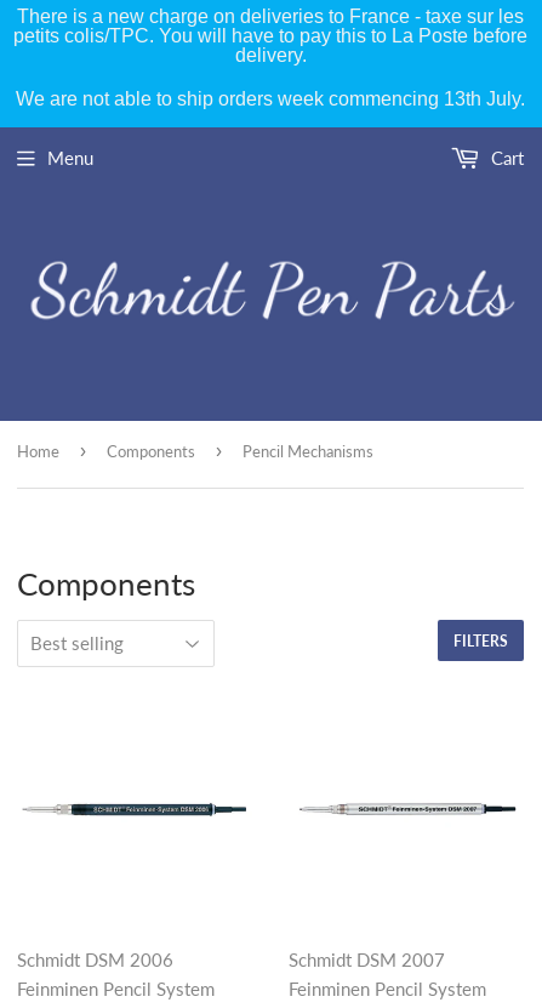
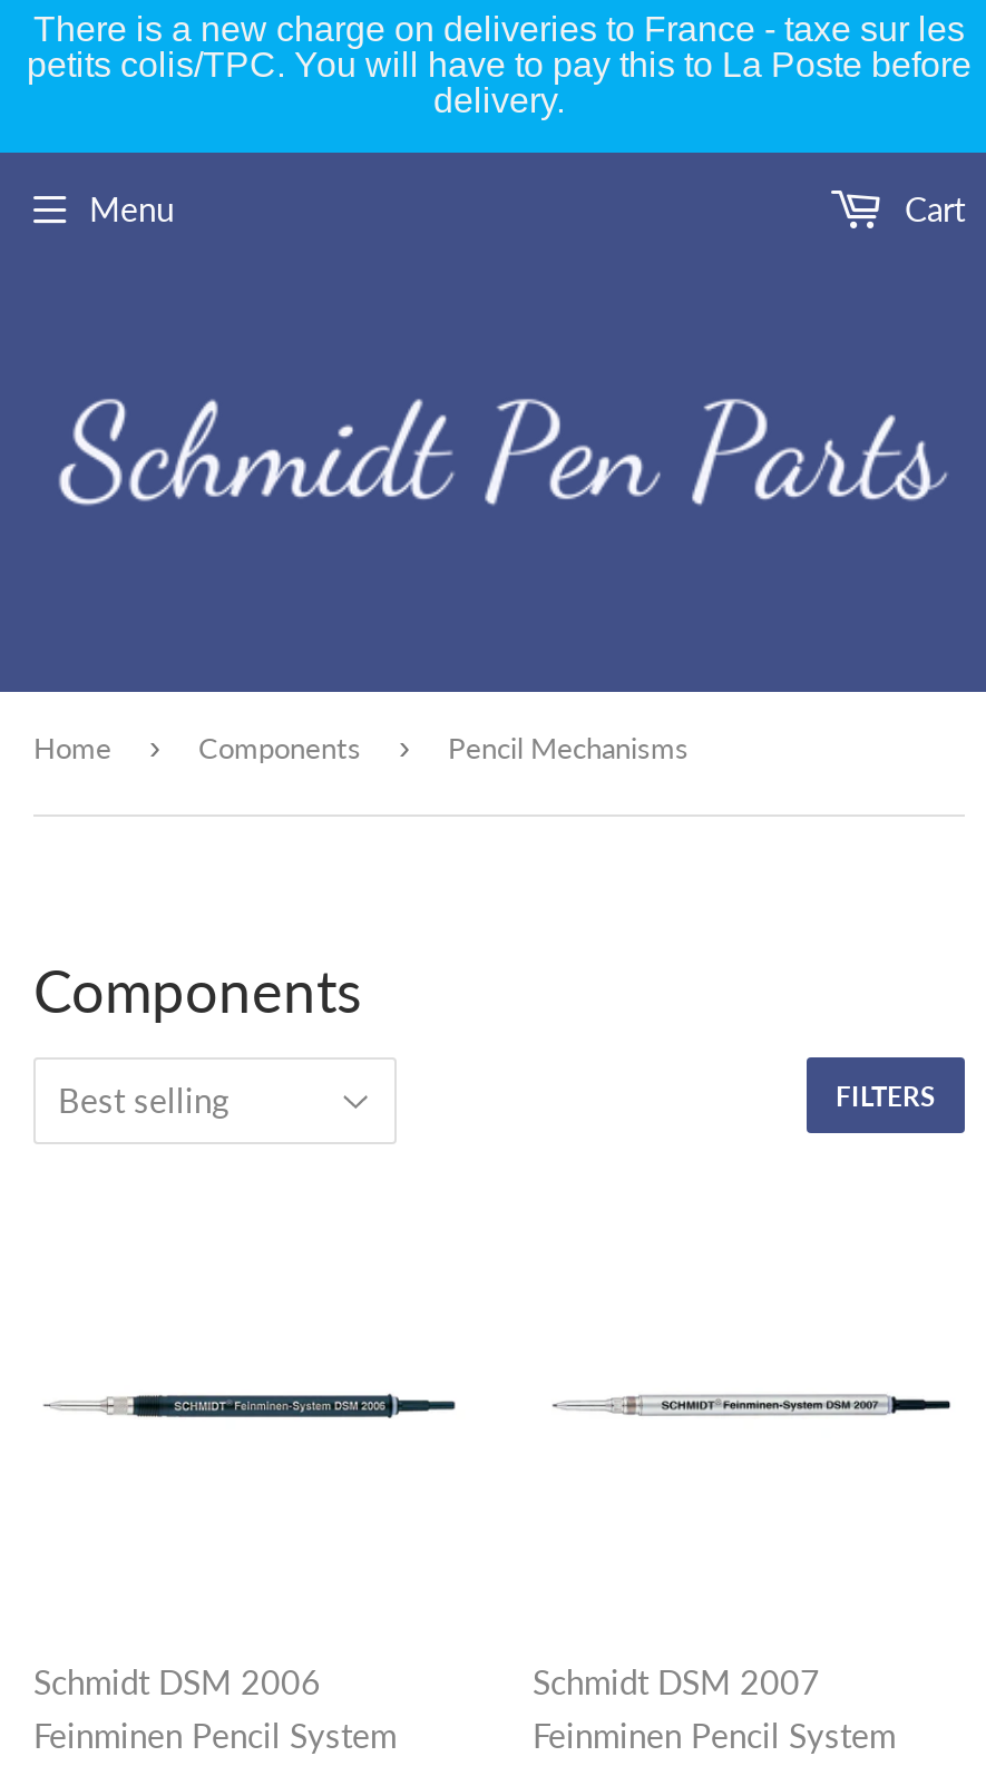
- We are not able to ship orders week commencing 13th July.
